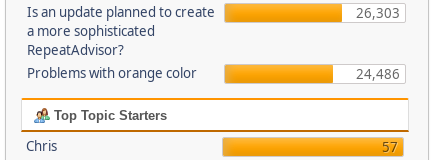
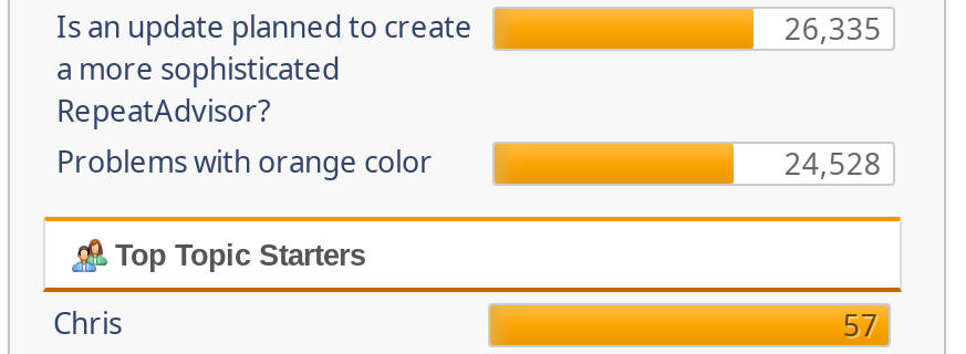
- 26,303
+ 26,335

- 24,486
+ 24,528
